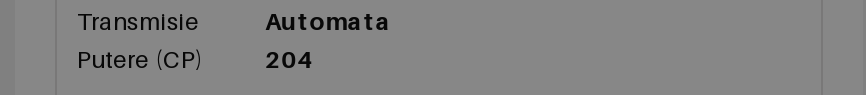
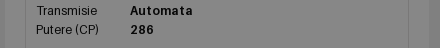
- 204
+ 286
